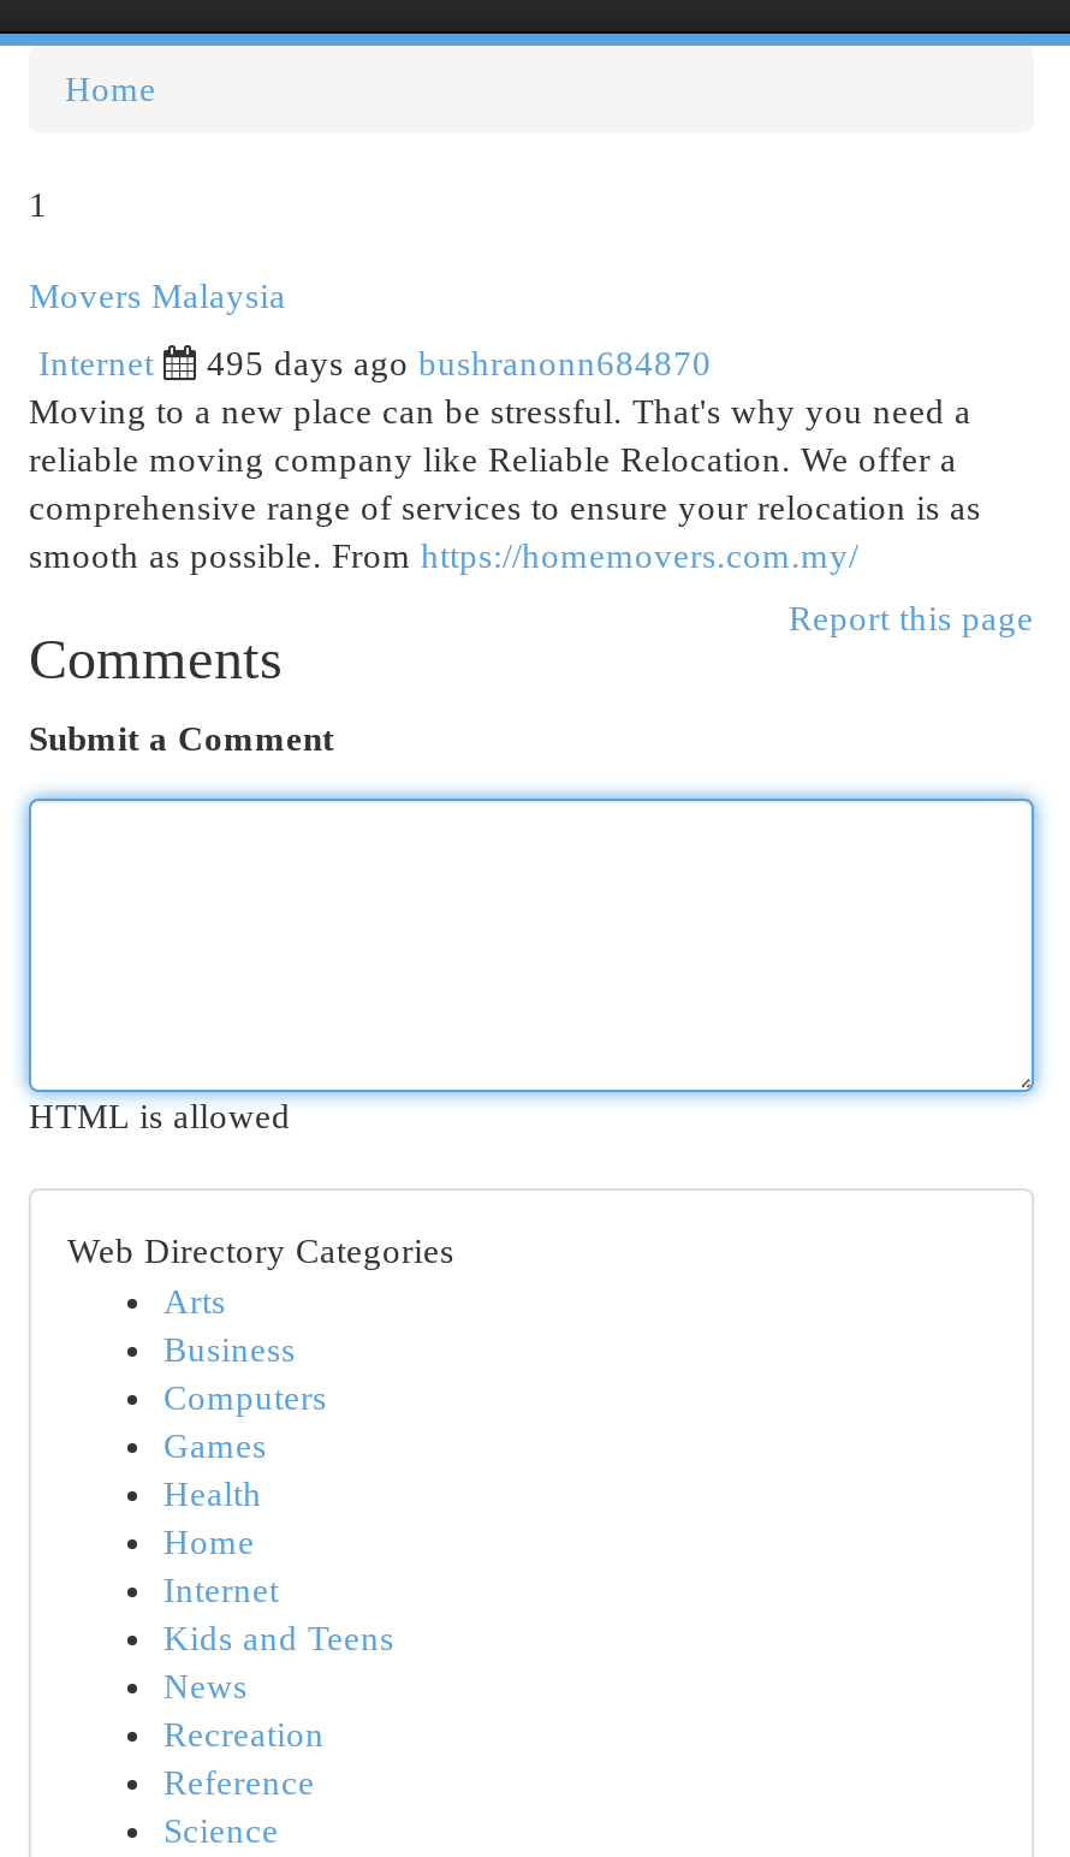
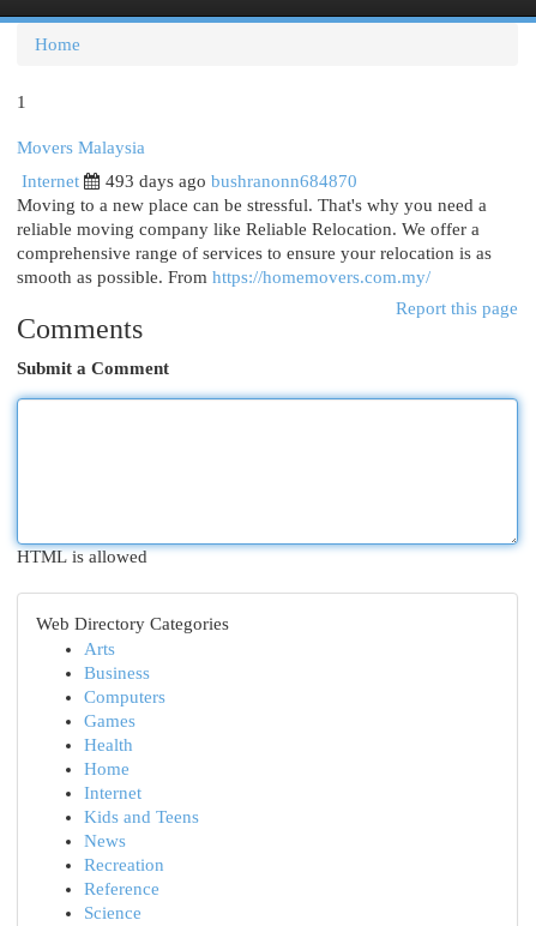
- 495 days ago bushranonn684870
+ 493 days ago bushranonn684870
